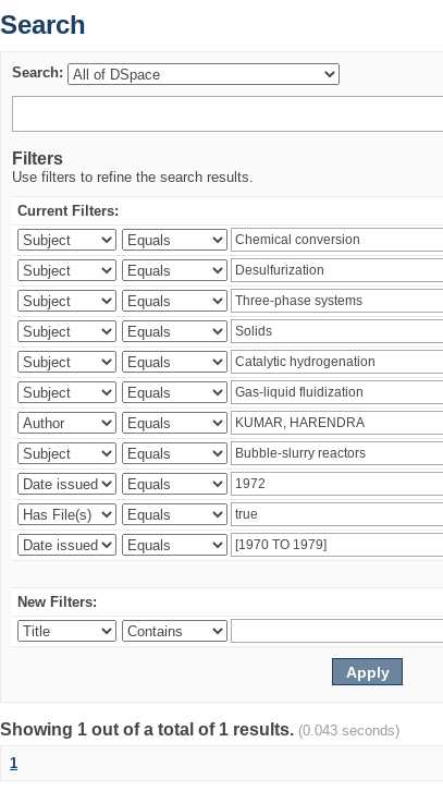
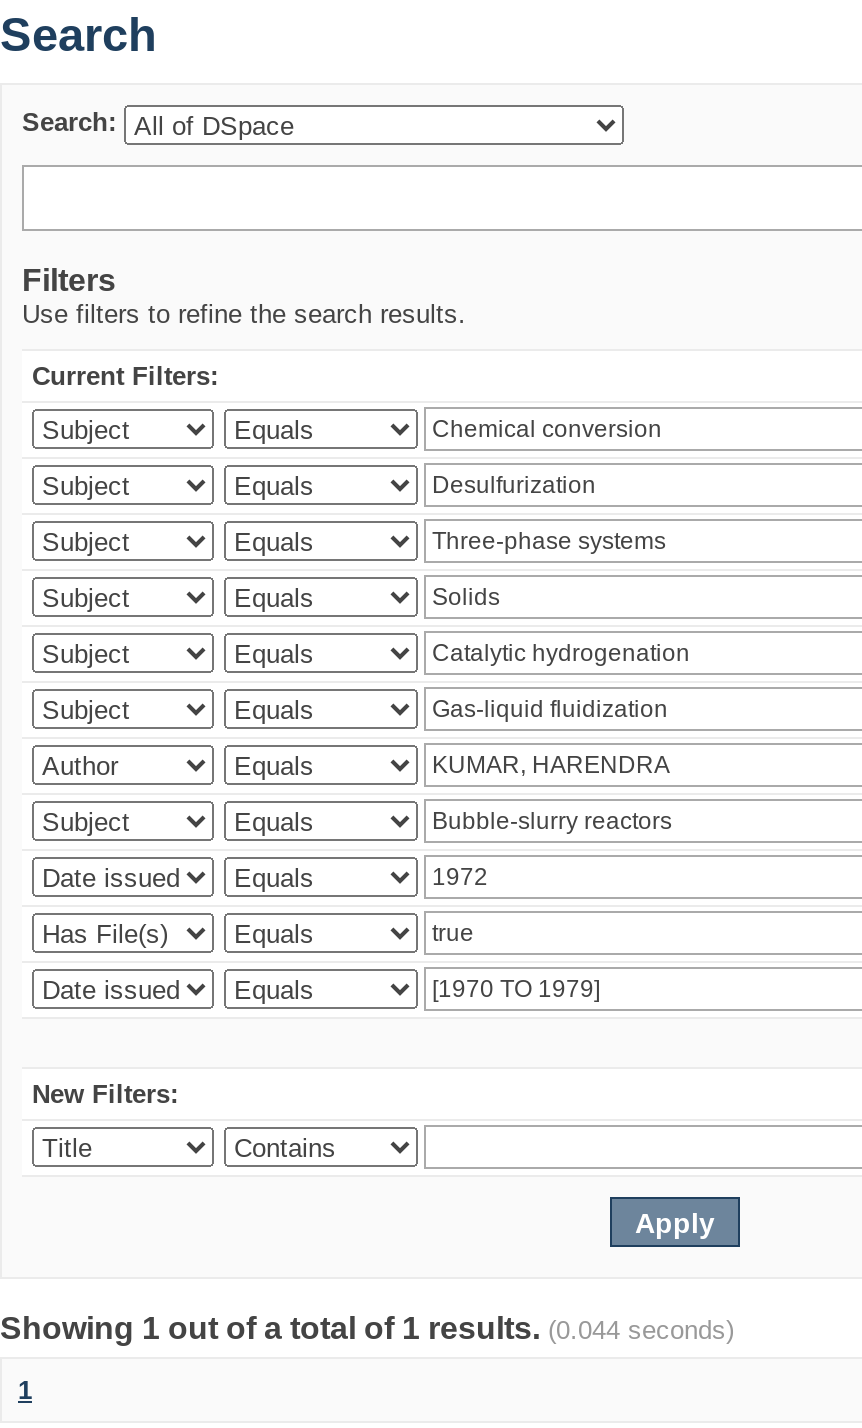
- Showing 1 out of a total of 1 results. (0.043 seconds)
+ Showing 1 out of a total of 1 results. (0.044 seconds)
